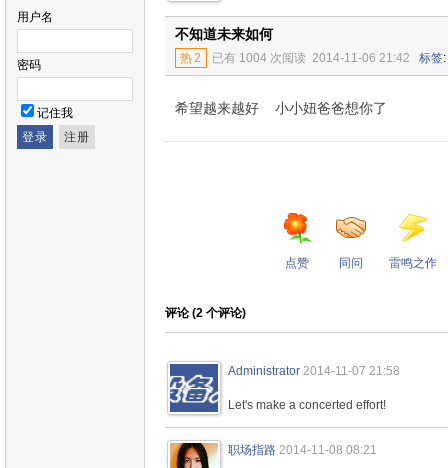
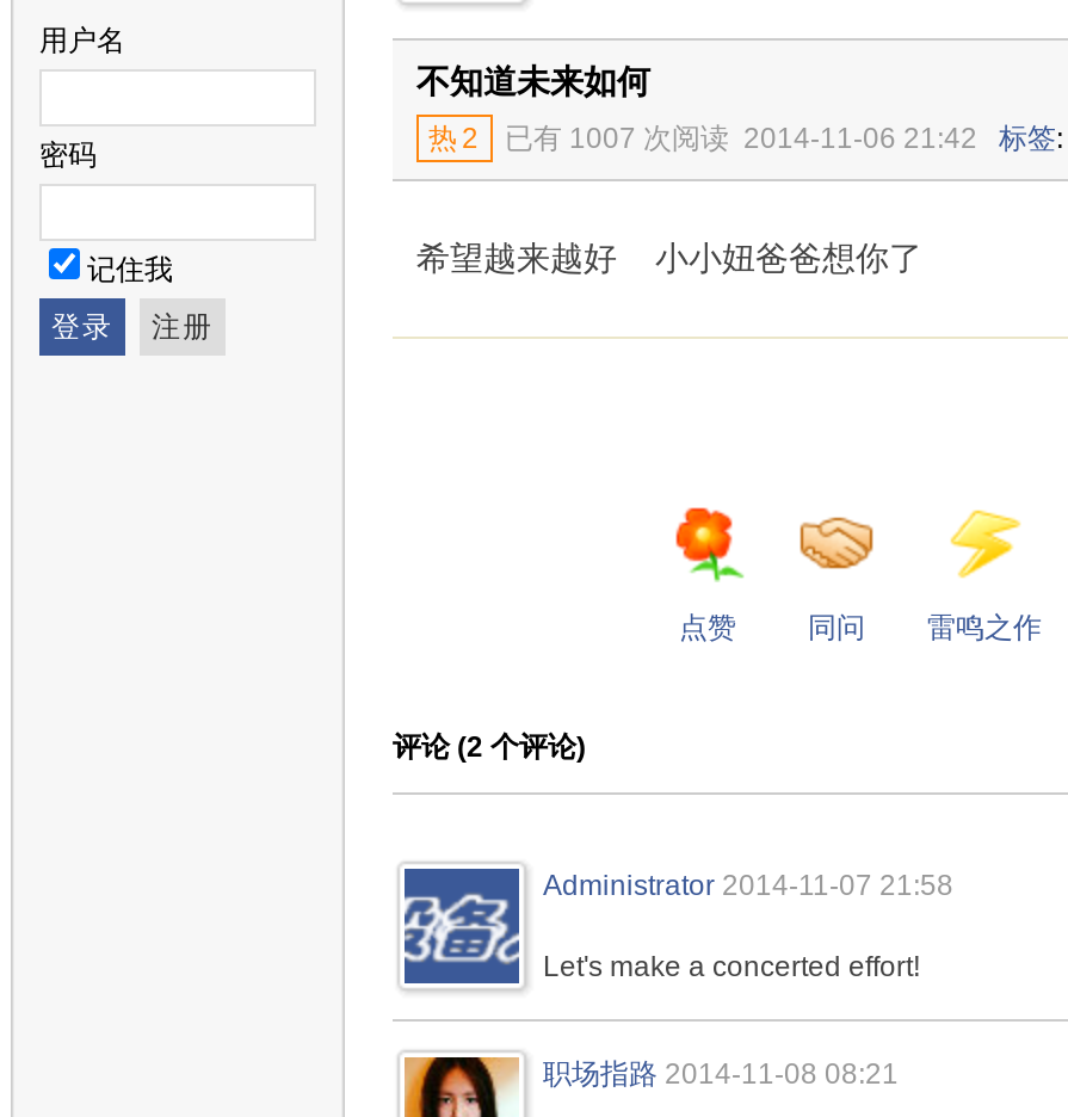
- 已有 1004 次阅读 2014-11-06 21:42
+ 已有 1007 次阅读 2014-11-06 21:42
